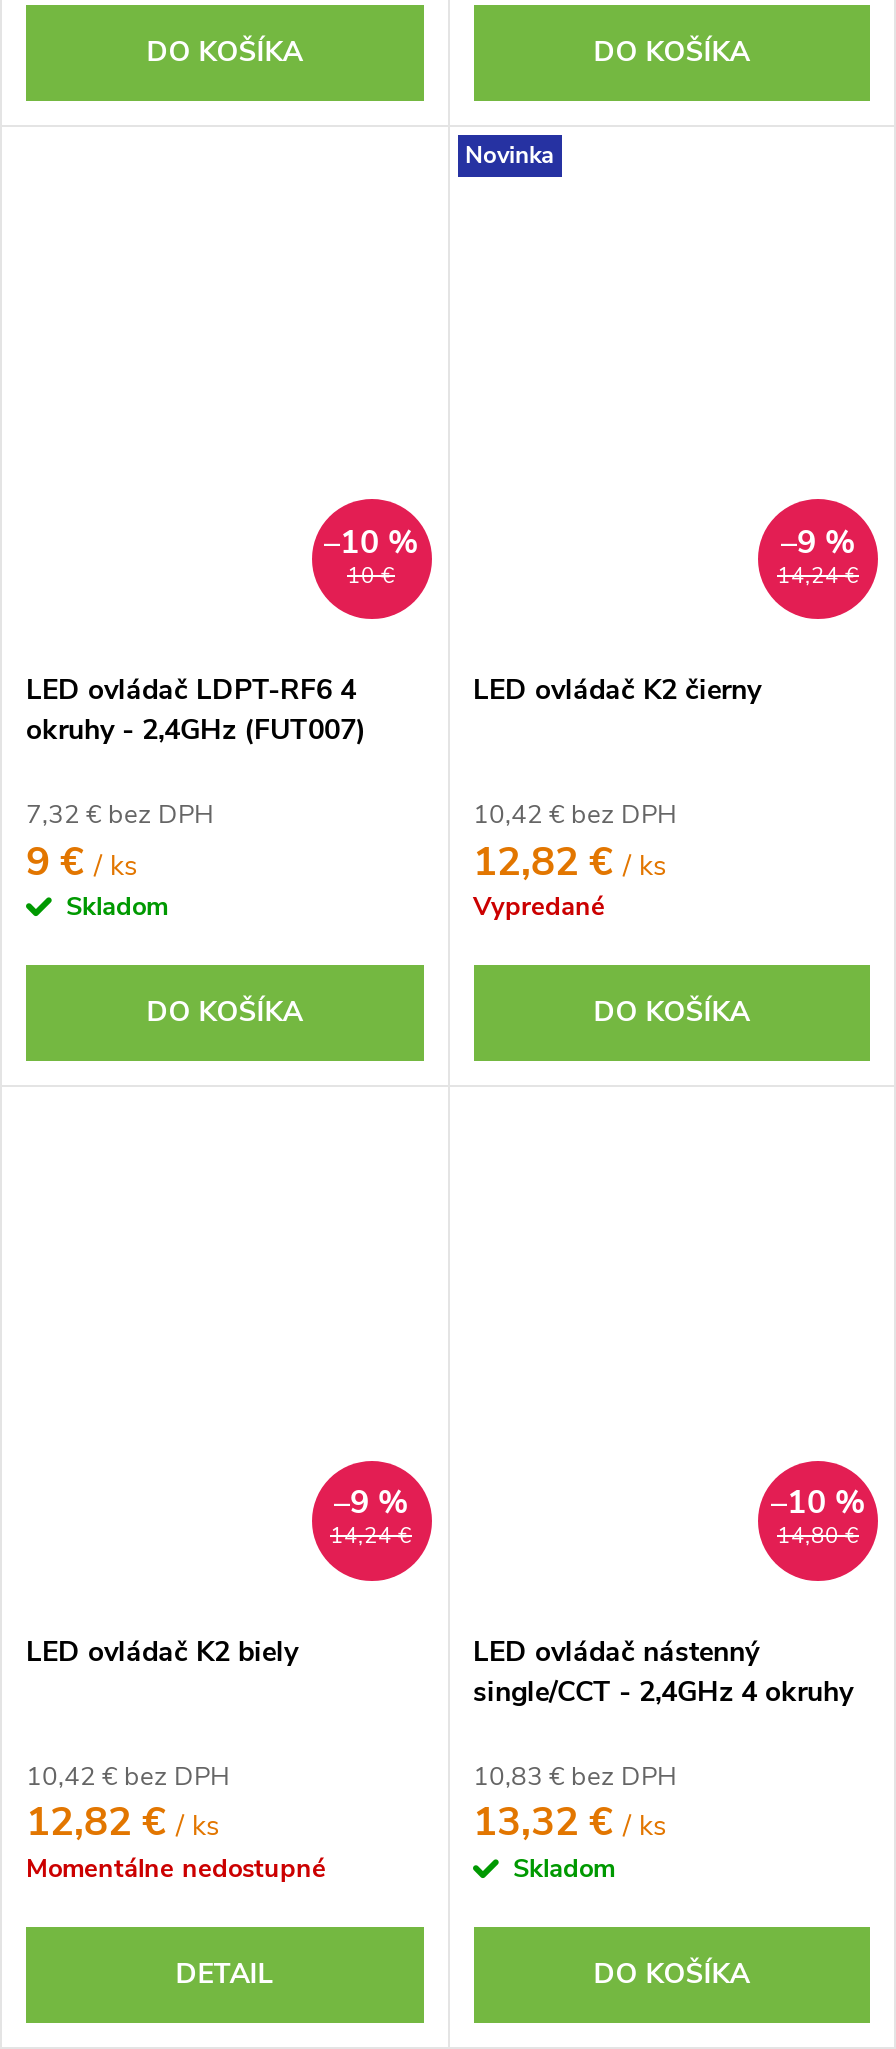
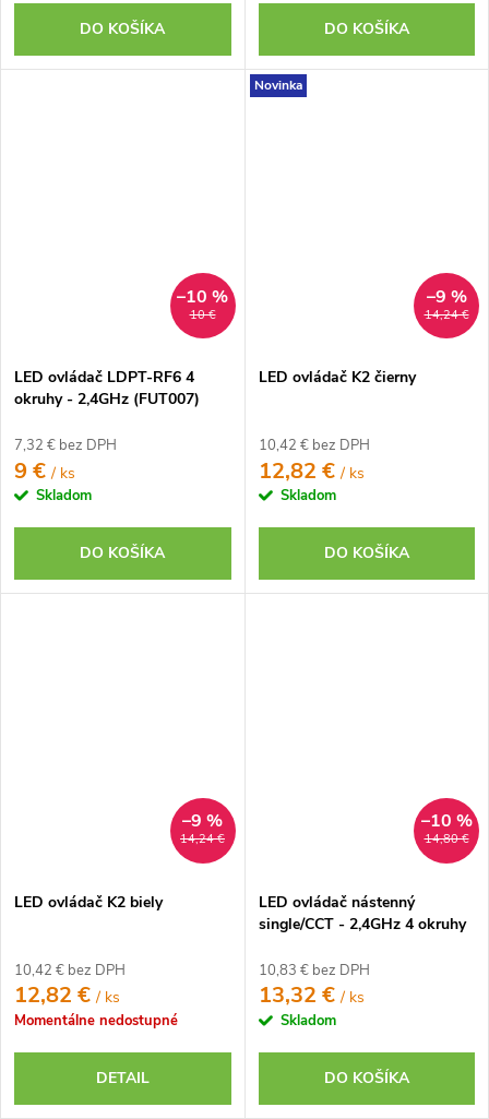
- Vypredané
+ Skladom
